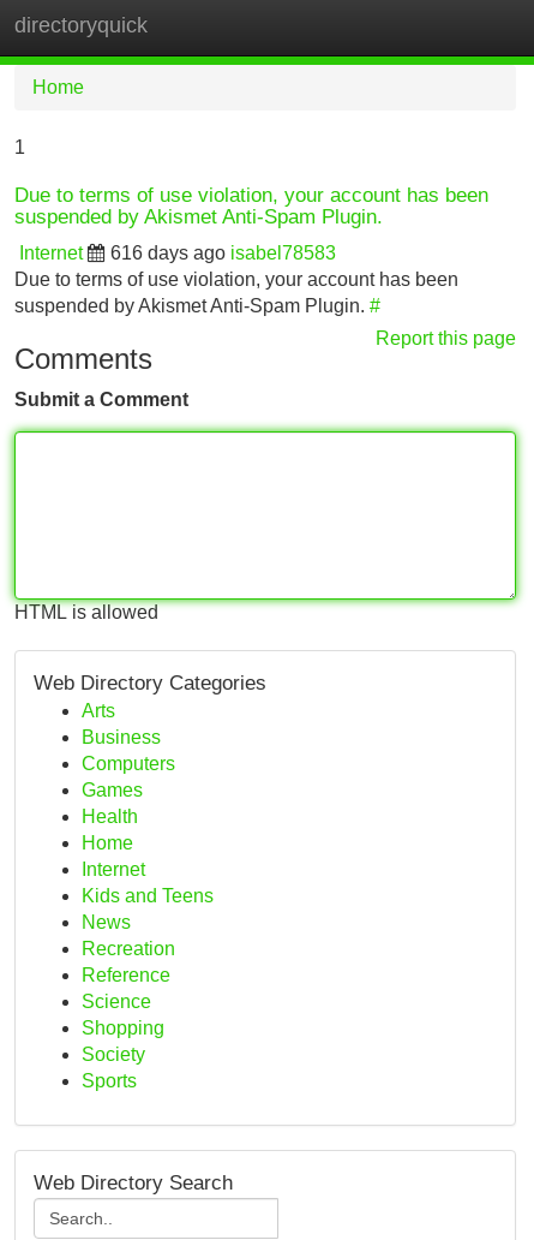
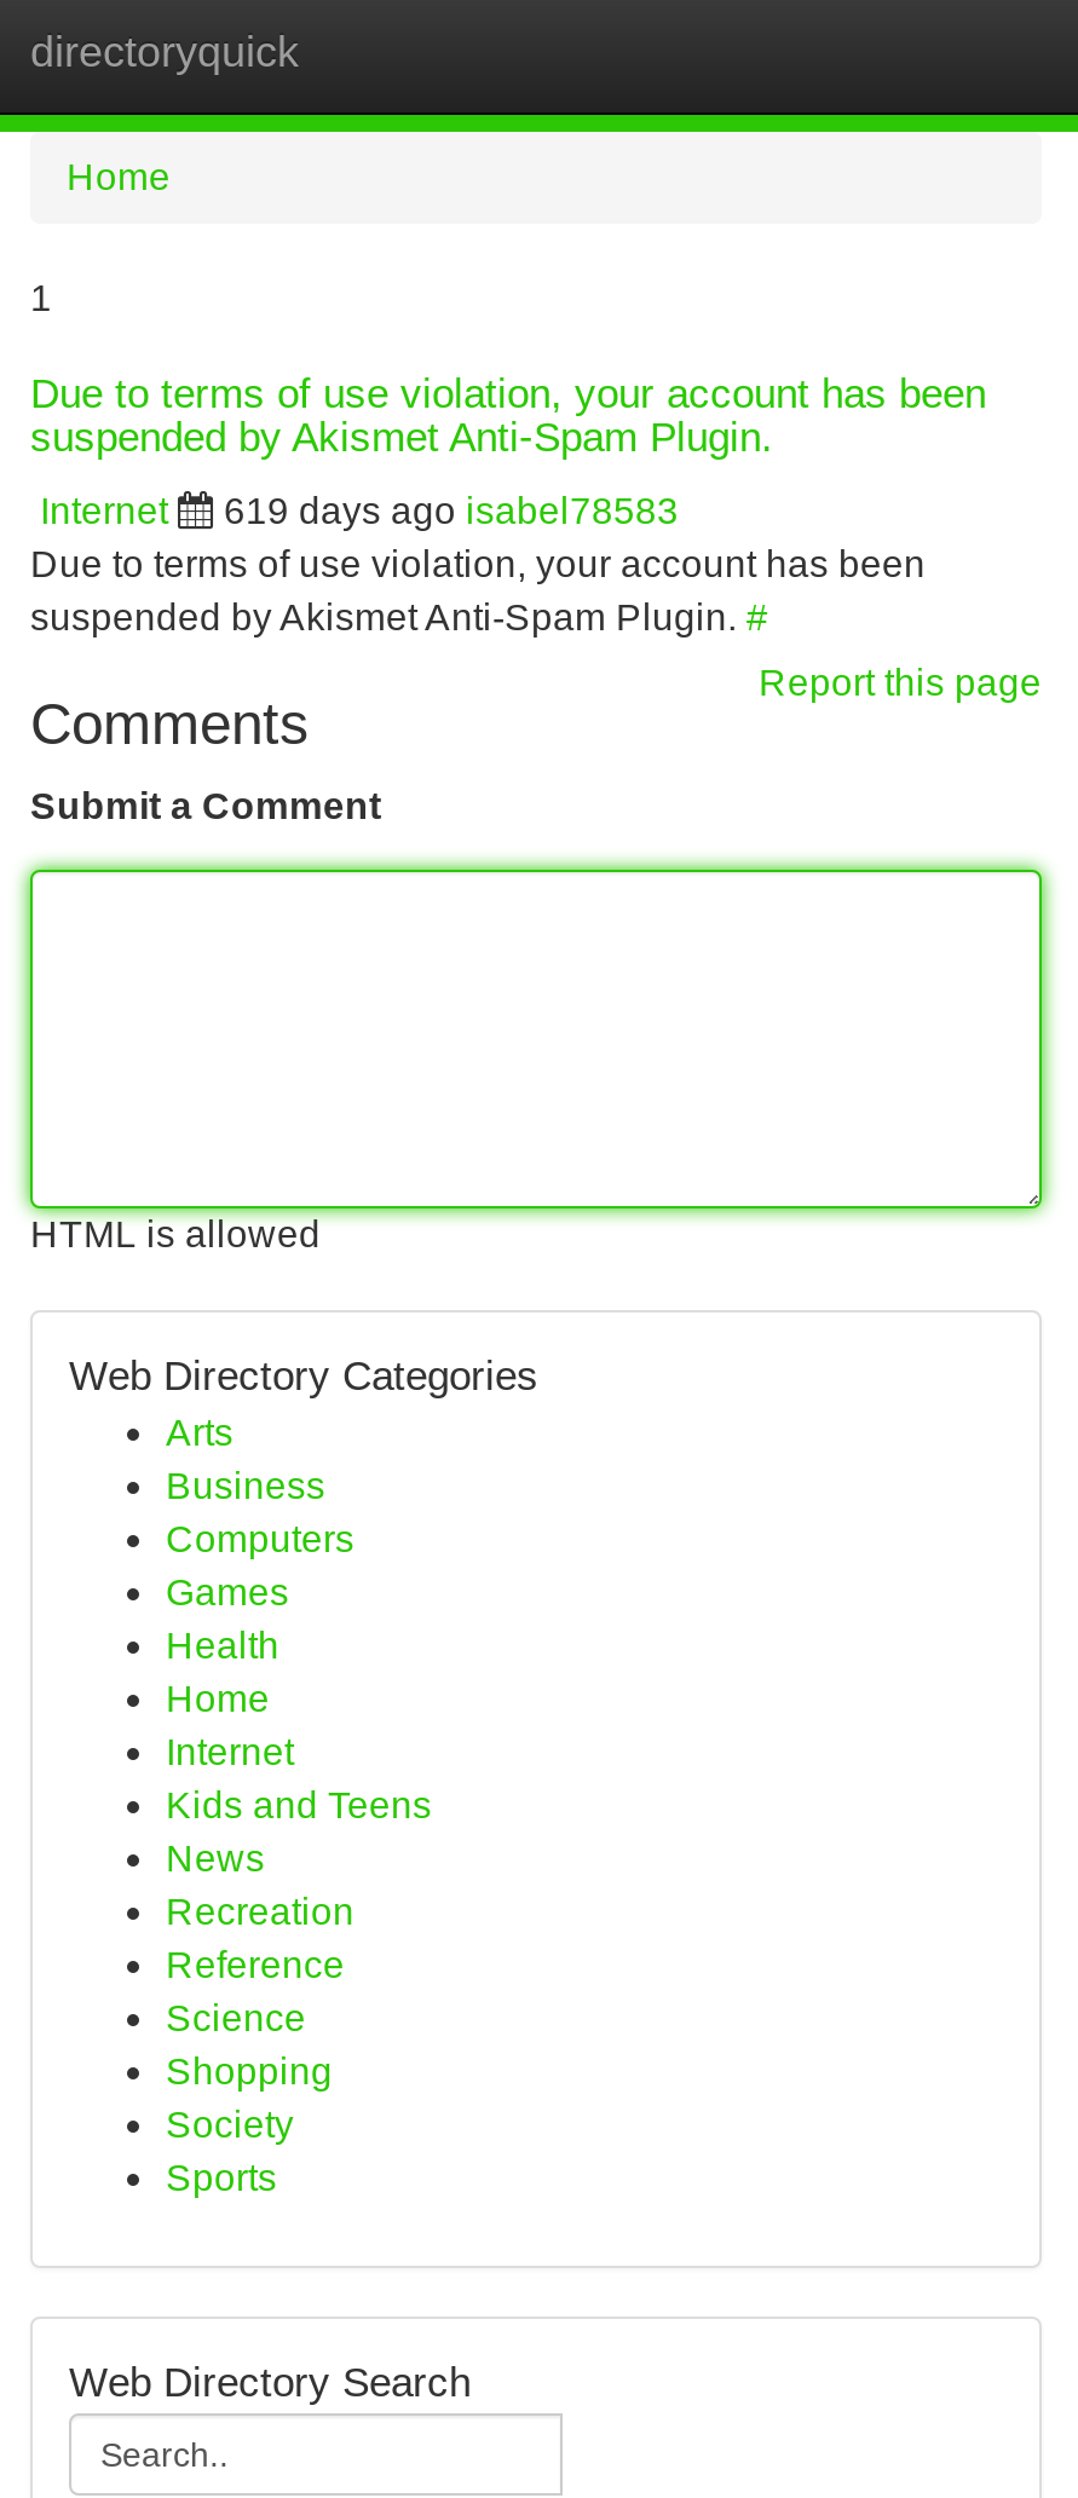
- 616 days ago isabel78583
+ 619 days ago isabel78583
